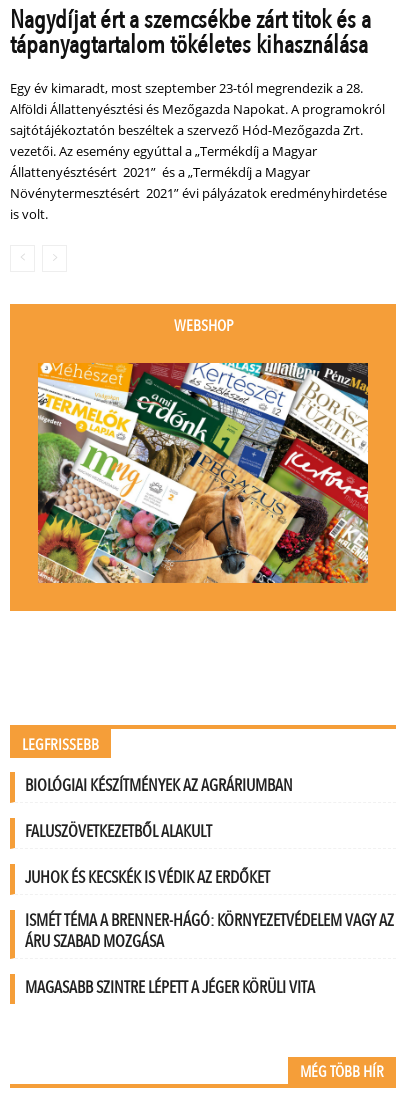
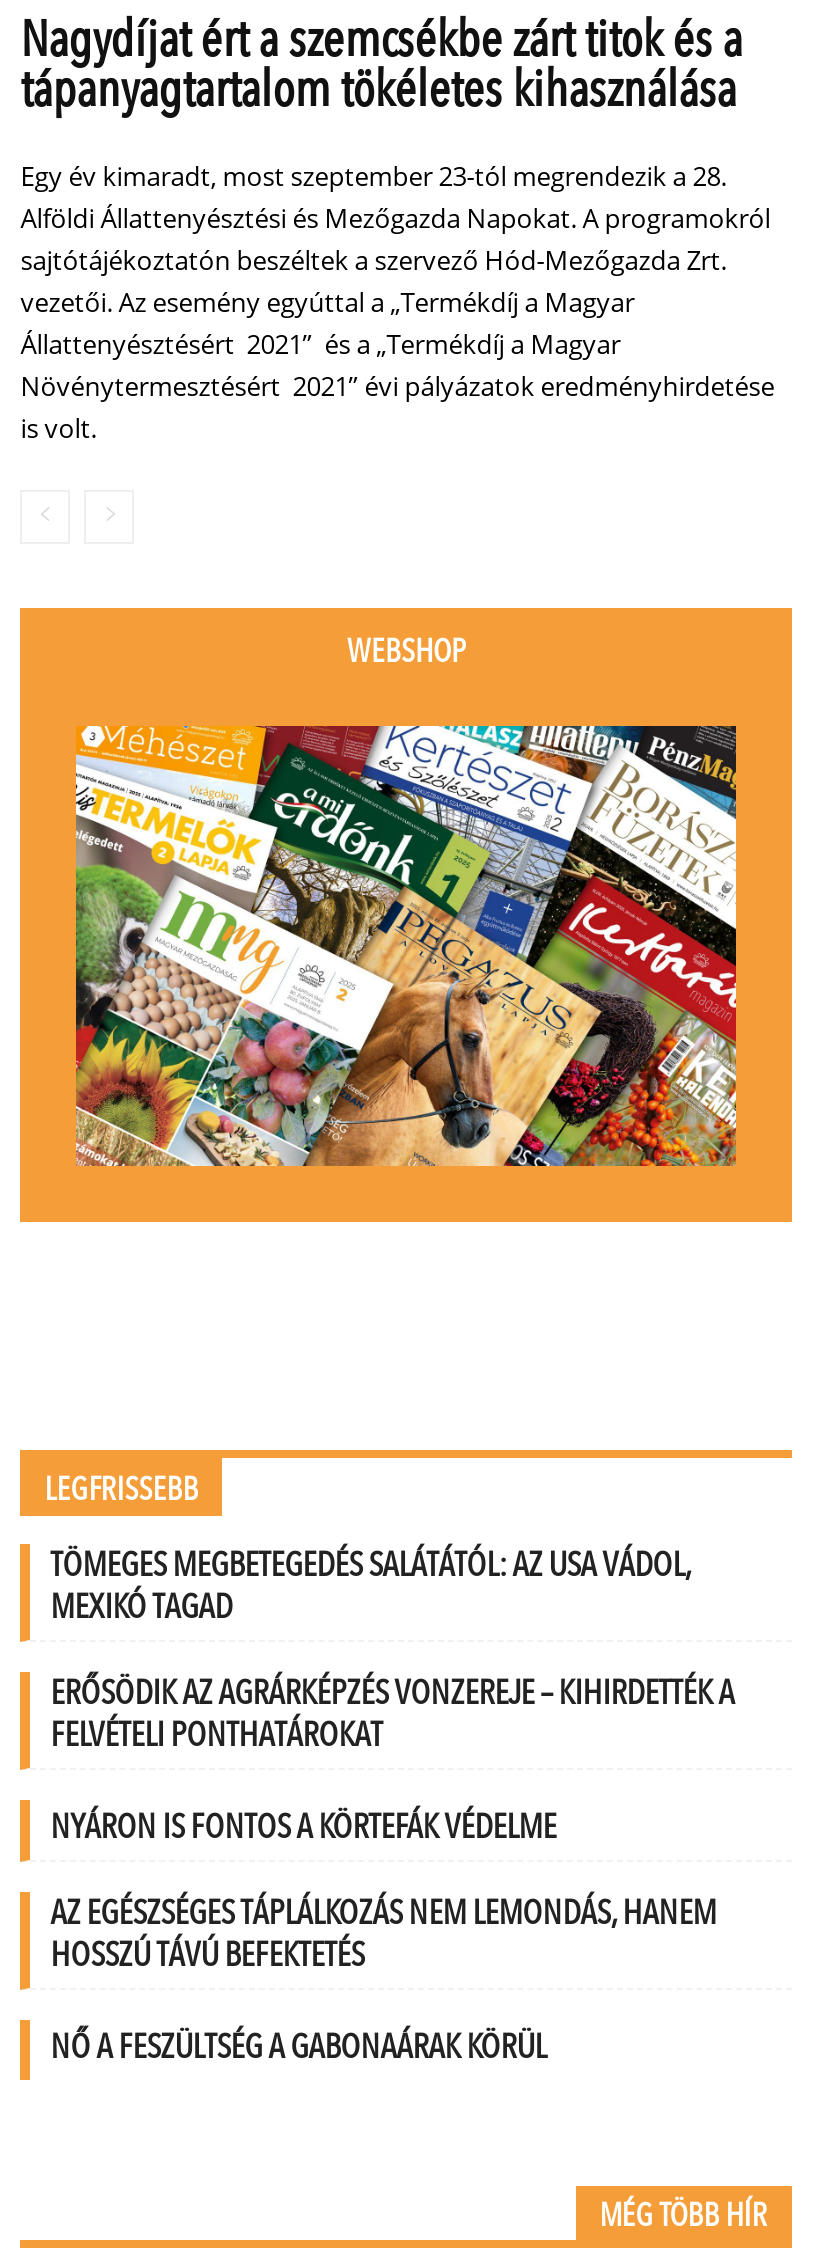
- BIOLÓGIAI KÉSZÍTMÉNYEK AZ AGRÁRIUMBAN
+ TÖMEGES MEGBETEGEDÉS SALÁTÁTÓL: AZ USA VÁDOL,
+ MEXIKÓ TAGAD

- FALUSZÖVETKEZETBŐL ALAKULT
+ ERŐSÖDIK AZ AGRÁRKÉPZÉS VONZEREJE – KIHIRDETTÉK A
+ FELVÉTELI PONTHATÁROKAT

- JUHOK ÉS KECSKÉK IS VÉDIK AZ ERDŐKET
+ NYÁRON IS FONTOS A KÖRTEFÁK VÉDELME

- ISMÉT TÉMA A BRENNER-HÁGÓ: KÖRNYEZETVÉDELEM VAGY AZ
- ÁRU SZABAD MOZGÁSA
+ AZ EGÉSZSÉGES TÁPLÁLKOZÁS NEM LEMONDÁS, HANEM
+ HOSSZÚ TÁVÚ BEFEKTETÉS

- MAGASABB SZINTRE LÉPETT A JÉGER KÖRÜLI VITA
+ NŐ A FESZÜLTSÉG A GABONAÁRAK KÖRÜL
